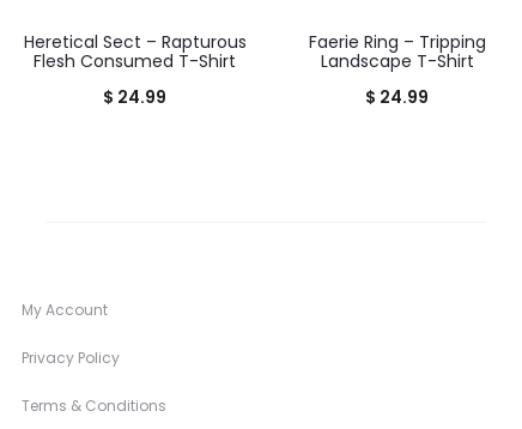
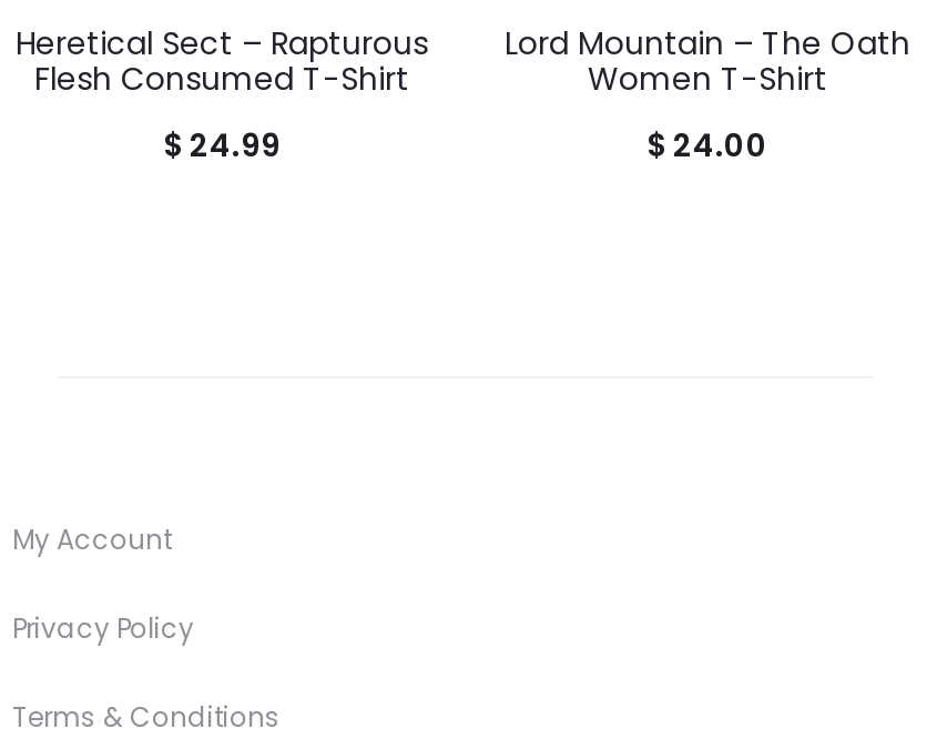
- Faerie Ring – Tripping
- Landscape T-Shirt
+ Lord Mountain – The Oath
+ Women T-Shirt

- $24.99
+ $24.00
